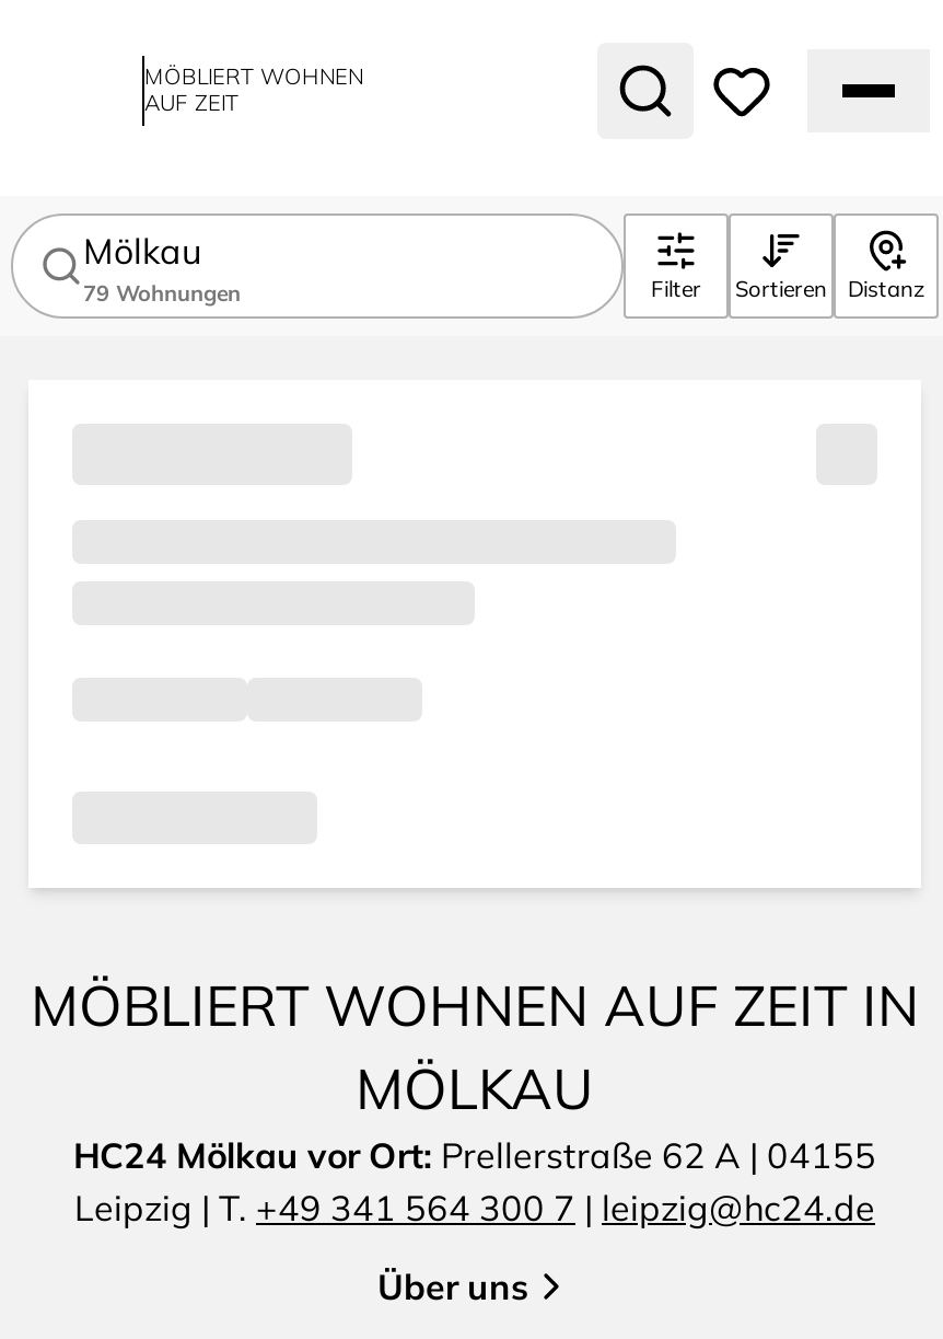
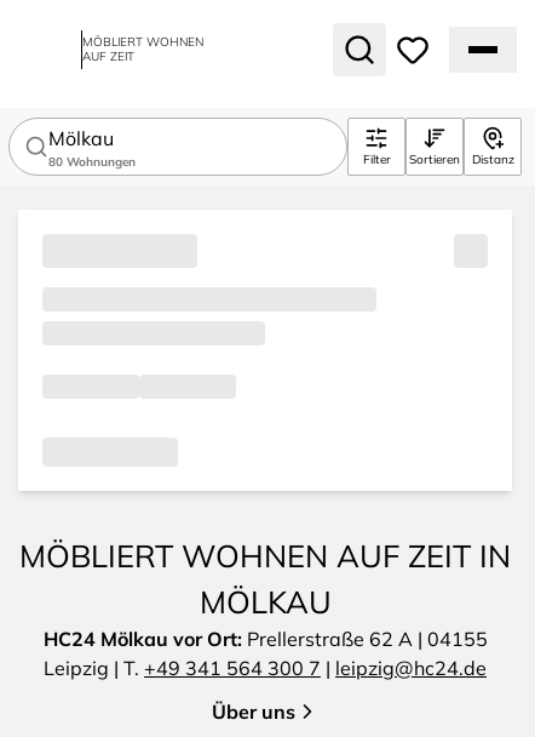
- 79 Wohnungen
+ 80 Wohnungen
